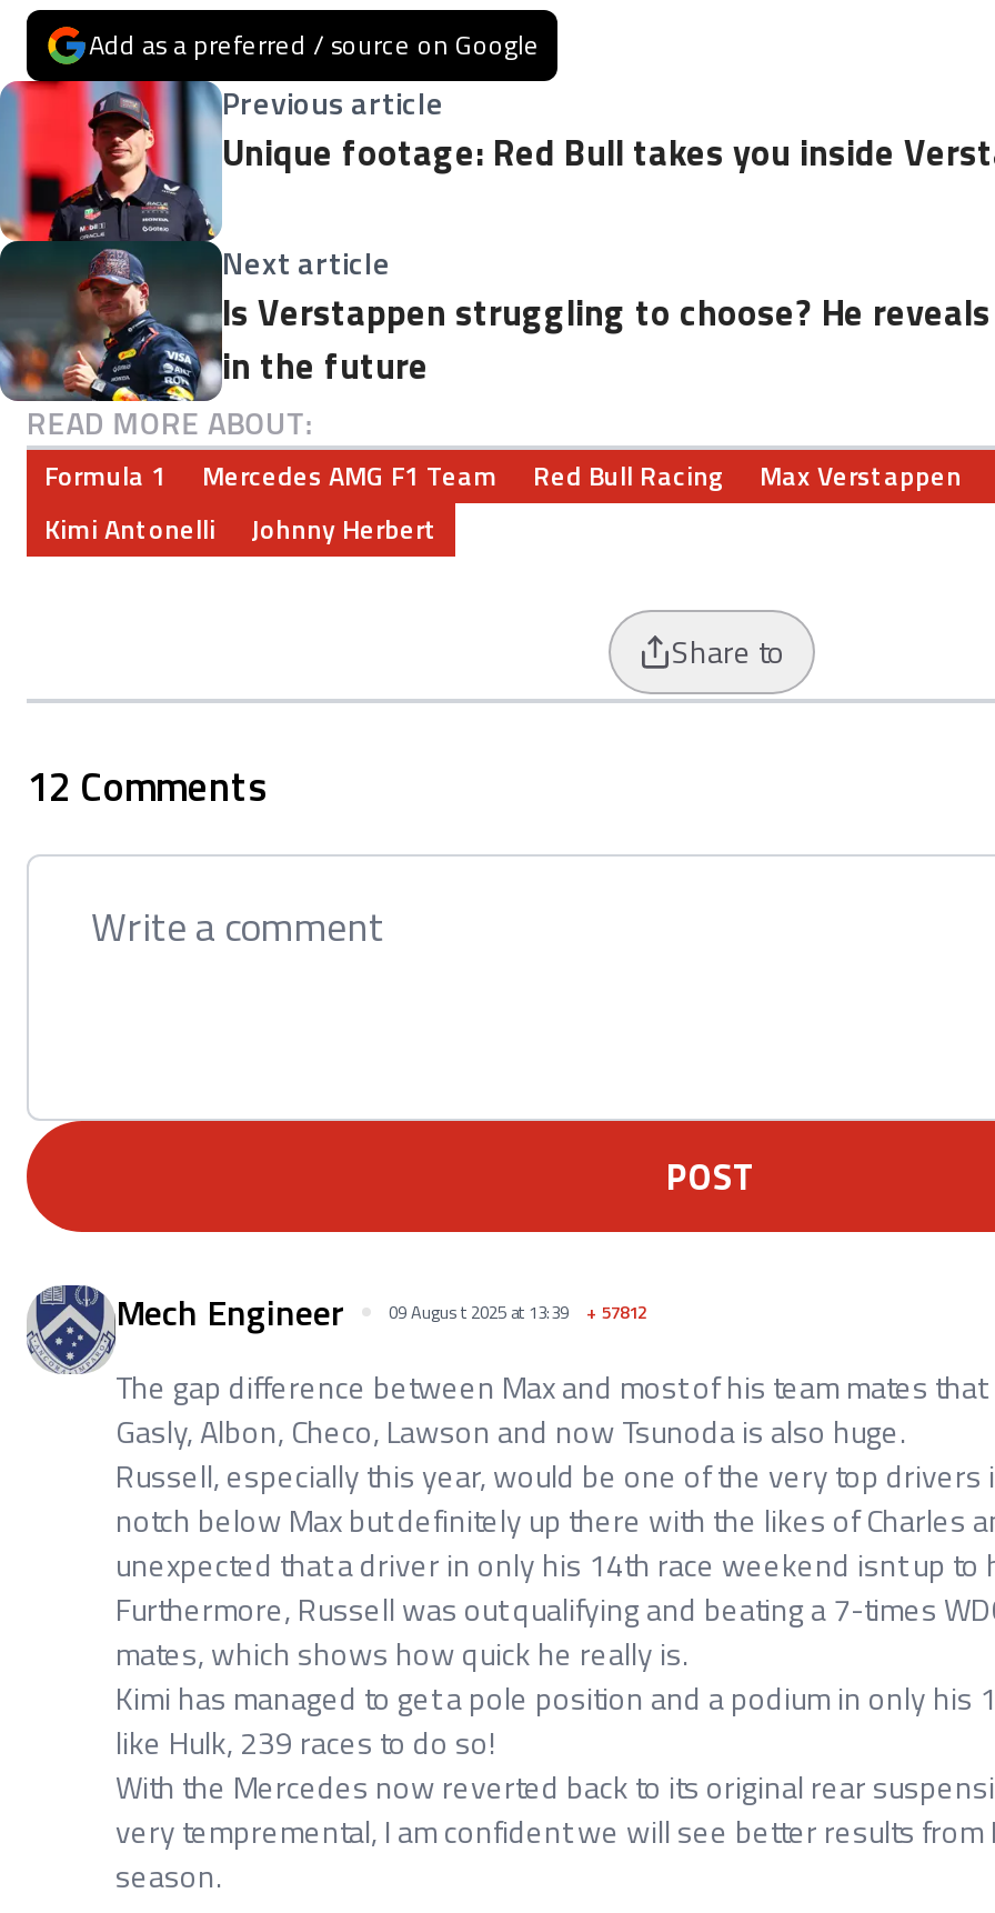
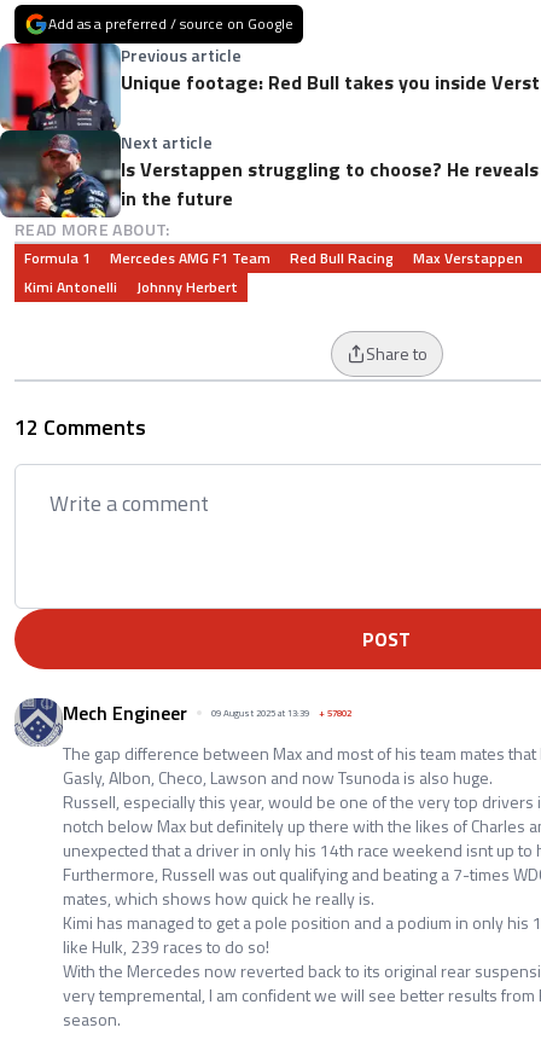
- Mech Engineer 09 August 2025 at 13:39 + 57812
+ Mech Engineer 09 August 2025 at 13:39 + 57802
